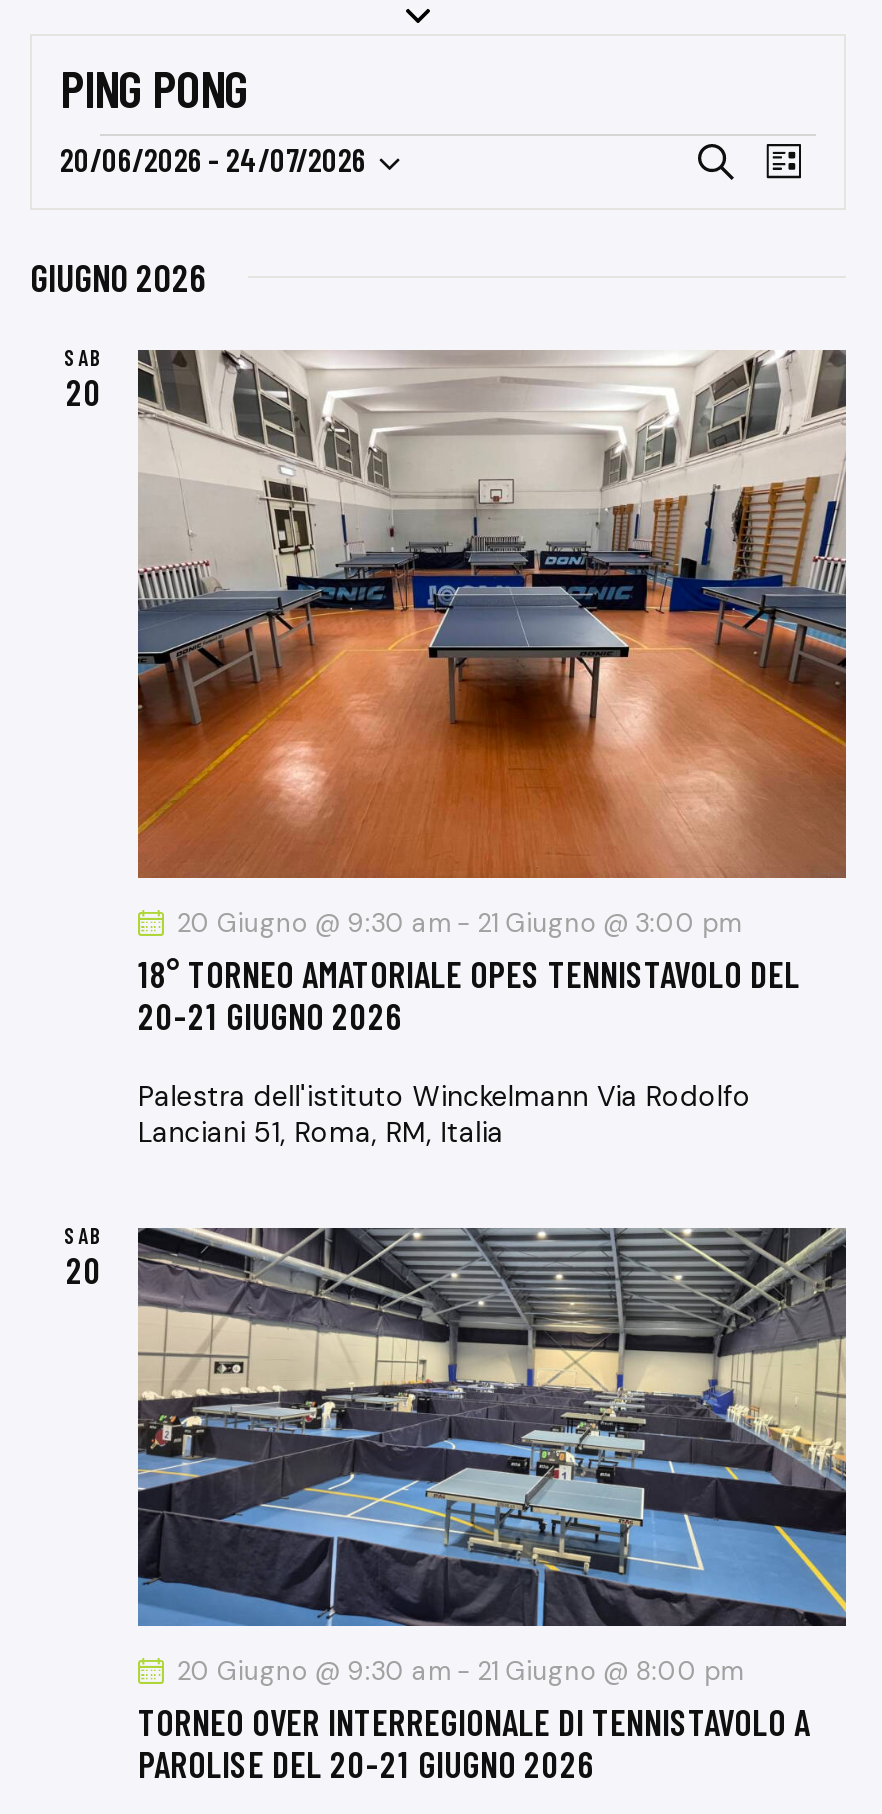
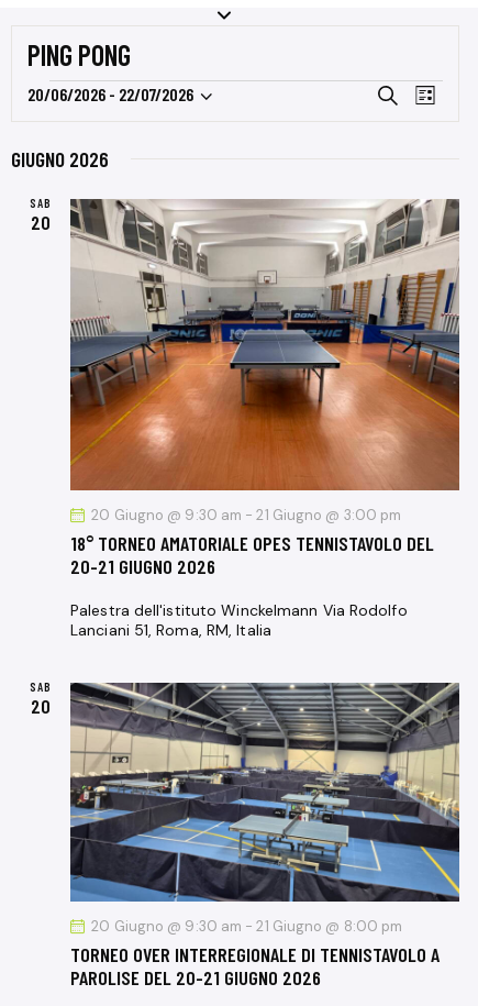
- 20/06/2026 - 24/07/2026
+ 20/06/2026 - 22/07/2026
